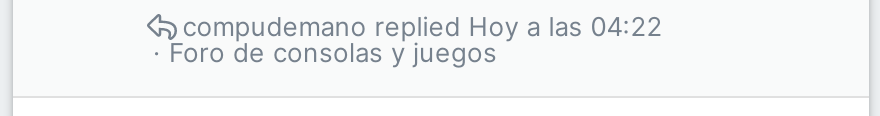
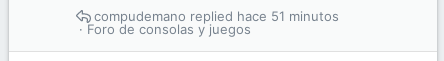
- Hoy a las 04:22
+ hace 51 minutos
